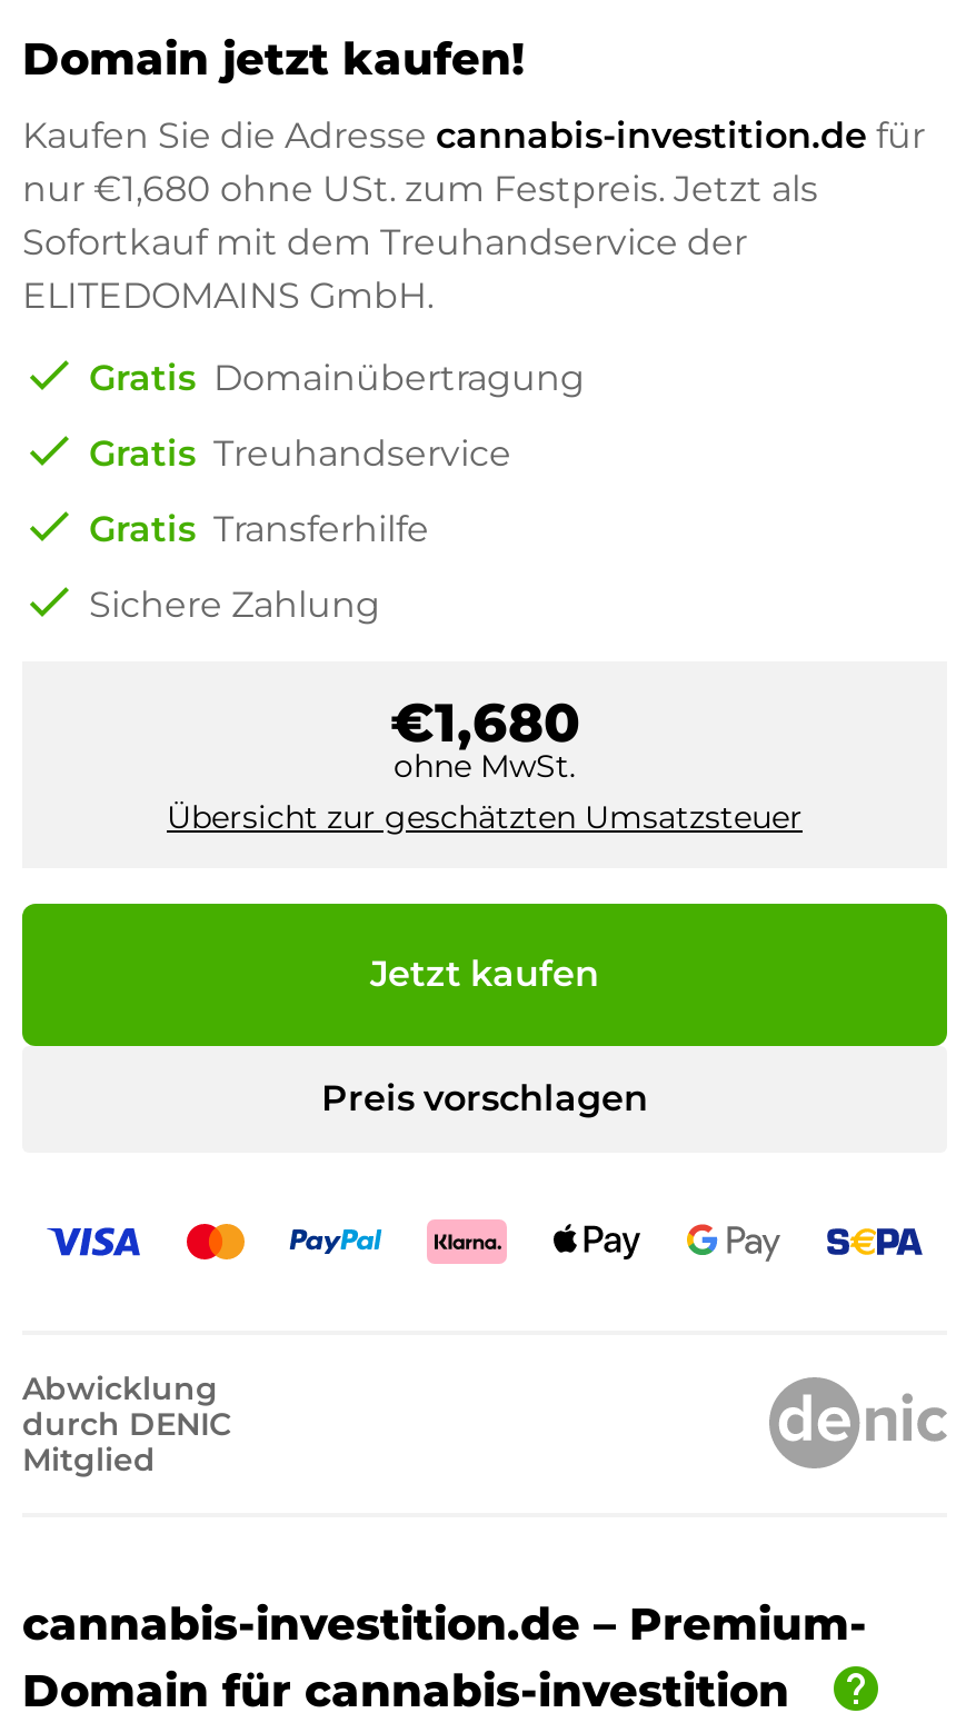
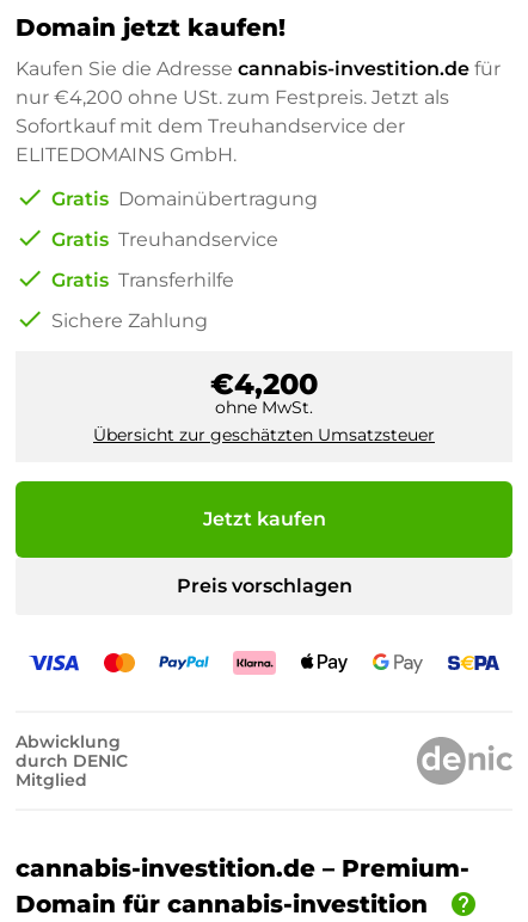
- nur €1,680 ohne USt. zum Festpreis. Jetzt als
+ nur €4,200 ohne USt. zum Festpreis. Jetzt als

- €1,680
+ €4,200
